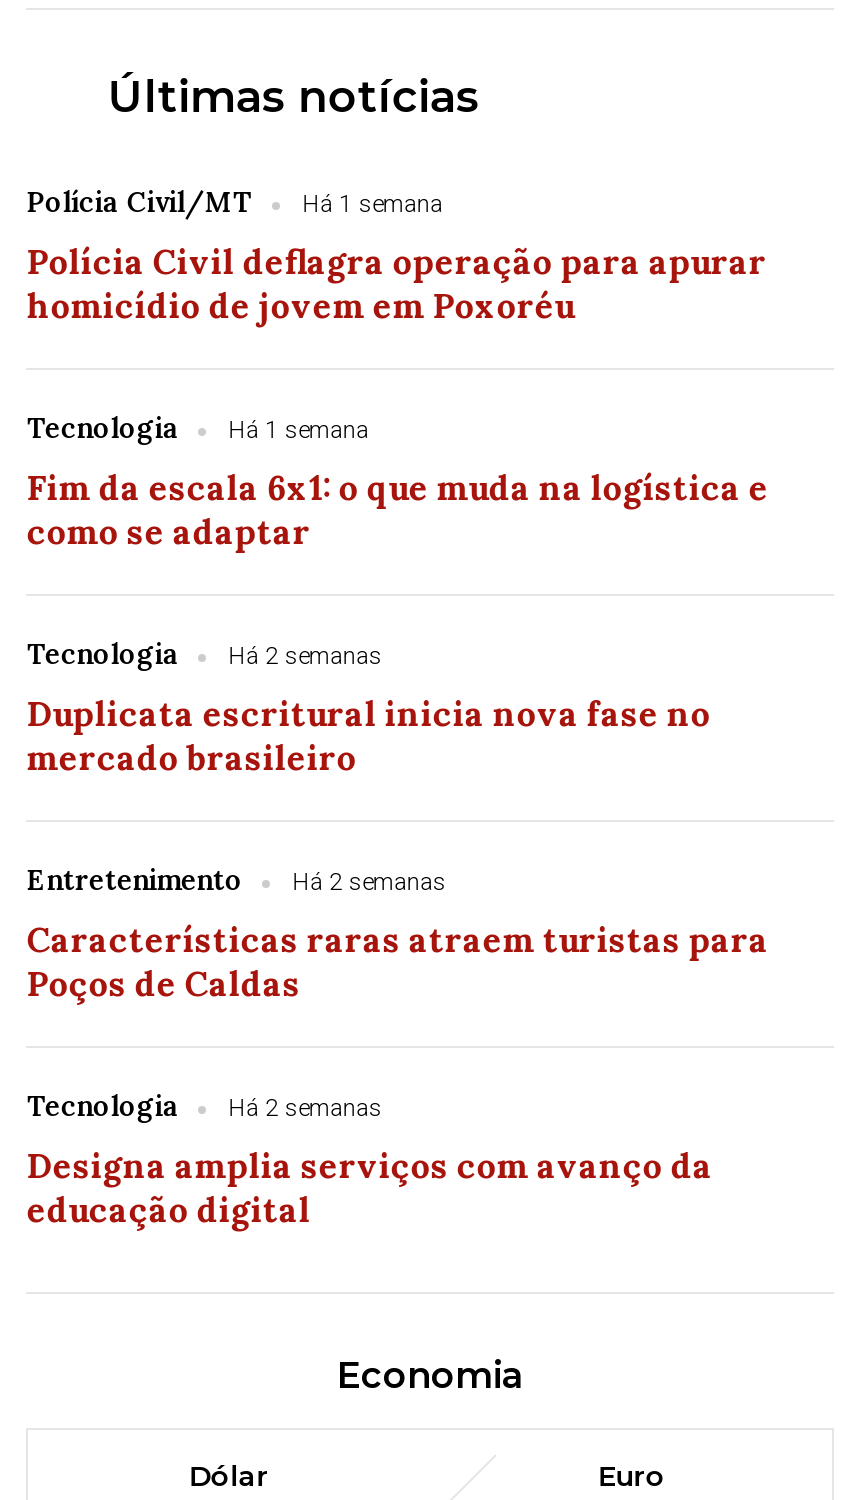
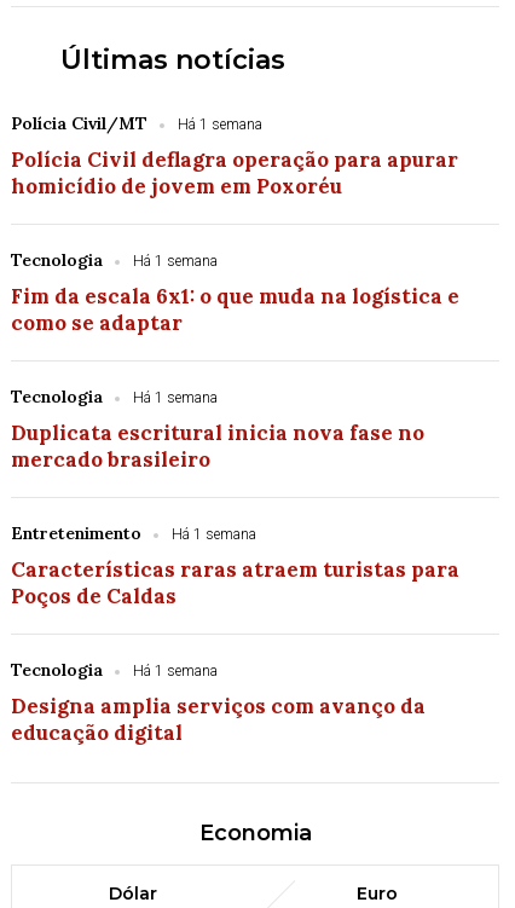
- Tecnologia Há 2 semanas
+ Tecnologia Há 1 semana

- Entretenimento Há 2 semanas
+ Entretenimento Há 1 semana

- Tecnologia Há 2 semanas
+ Tecnologia Há 1 semana
